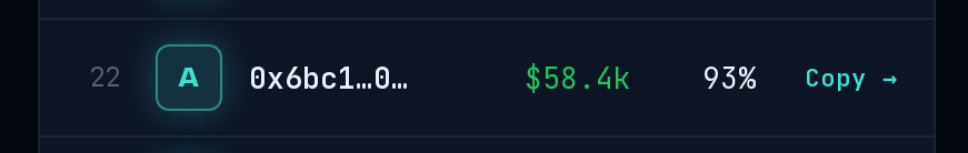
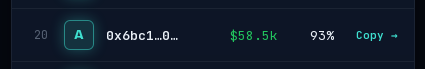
- 22 A
+ 20 A

- $58.4k
+ $58.5k
